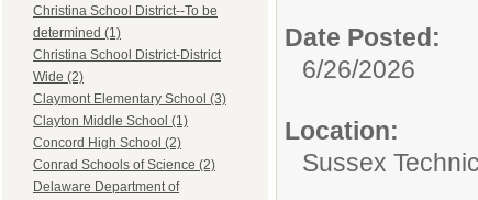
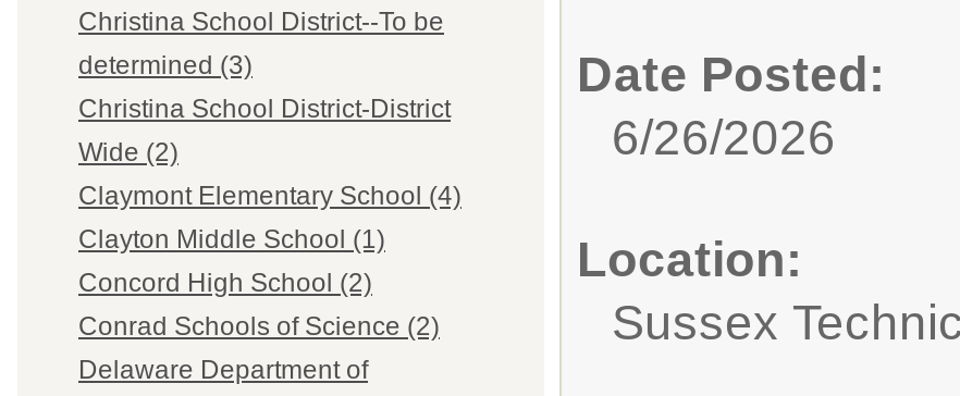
- determined (1)
+ determined (3)

- Claymont Elementary School (3)
+ Claymont Elementary School (4)
